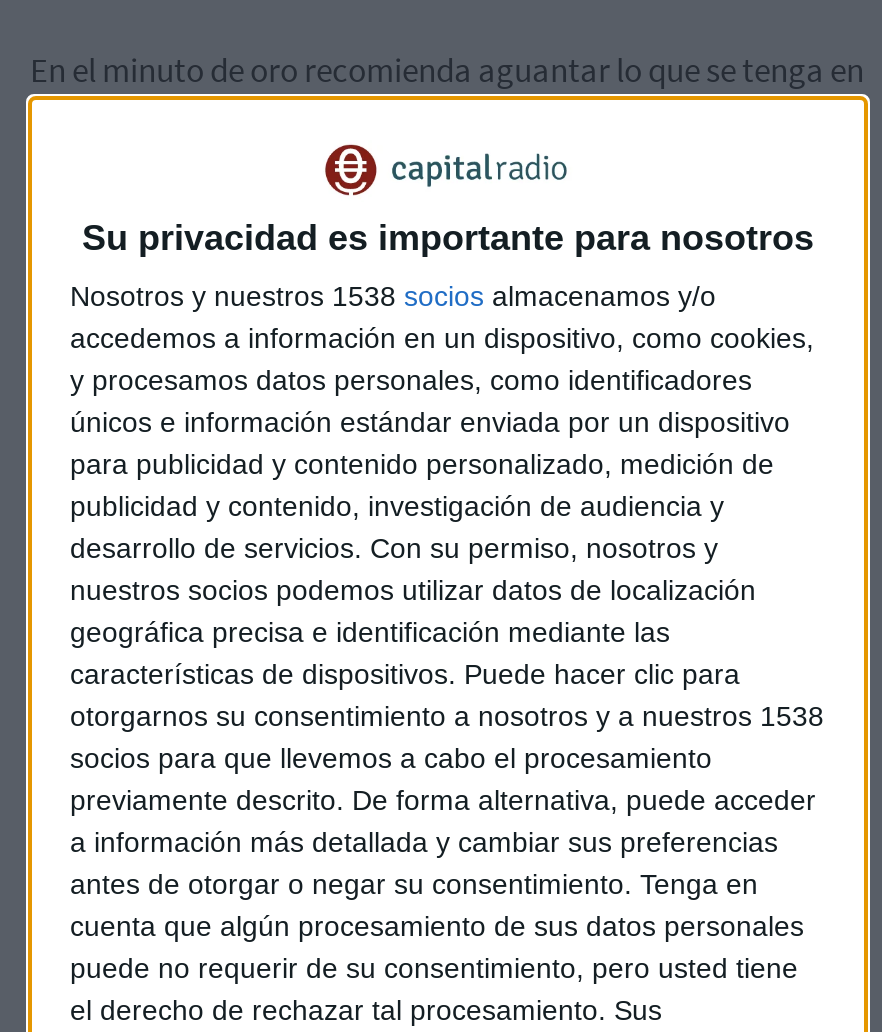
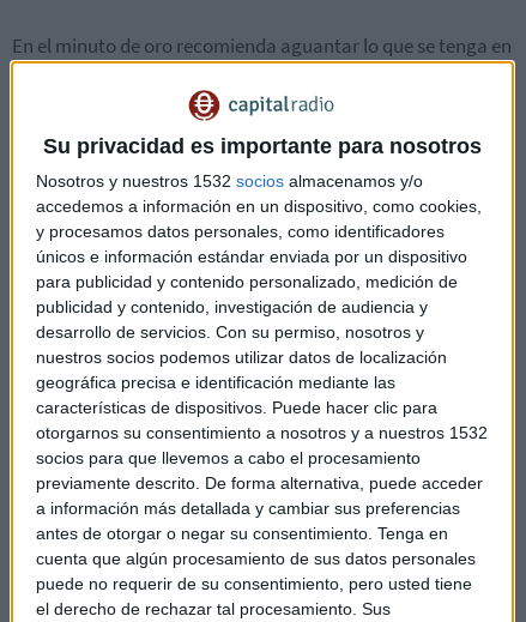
- Nosotros y nuestros 1538 socios almacenamos y/o
+ Nosotros y nuestros 1532 socios almacenamos y/o

- otorgarnos su consentimiento a nosotros y a nuestros 1538
+ otorgarnos su consentimiento a nosotros y a nuestros 1532
